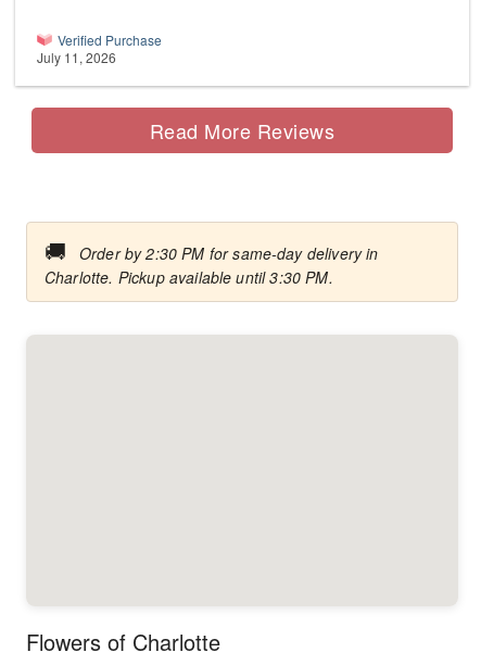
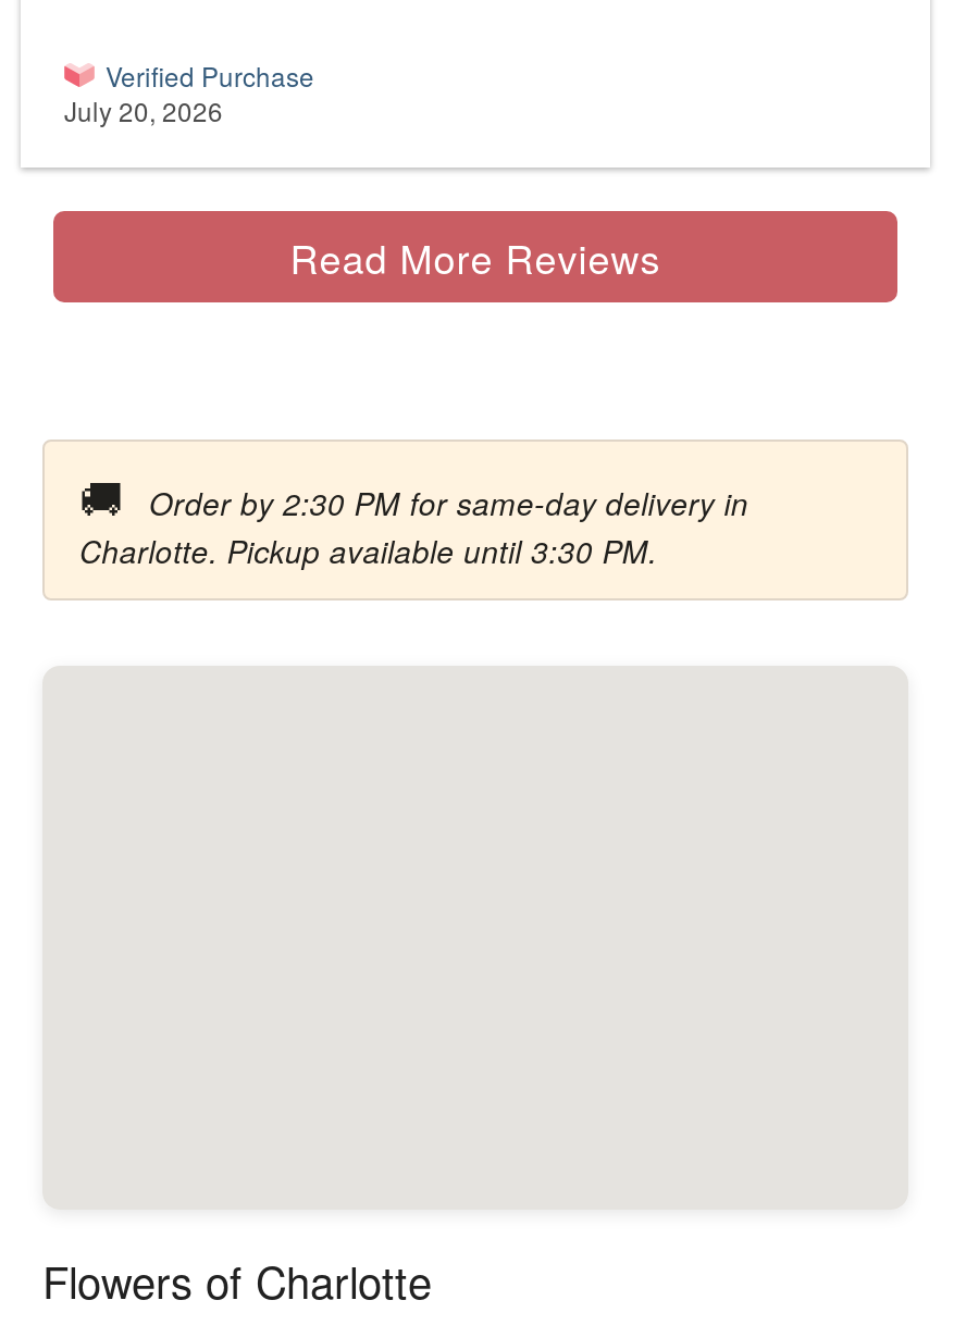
- July 11, 2026
+ July 20, 2026
